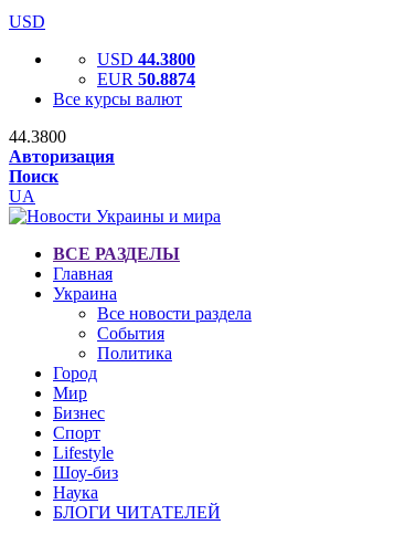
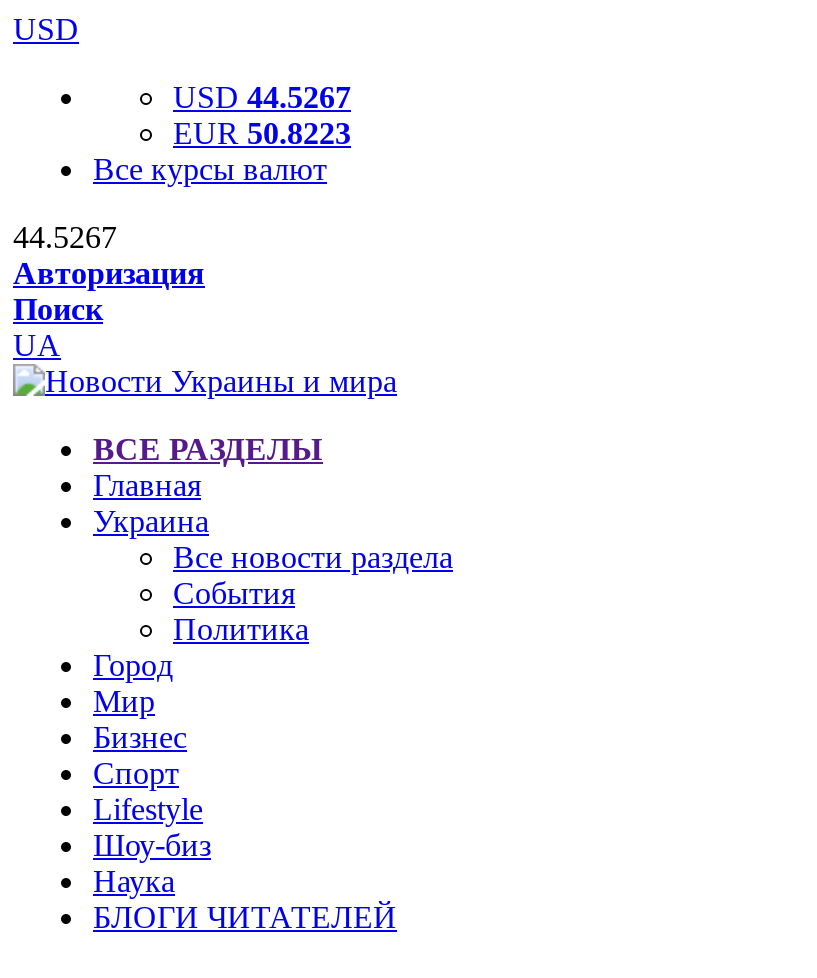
- USD 44.3800
+ USD 44.5267

- EUR 50.8874
+ EUR 50.8223

- 44.3800
+ 44.5267
